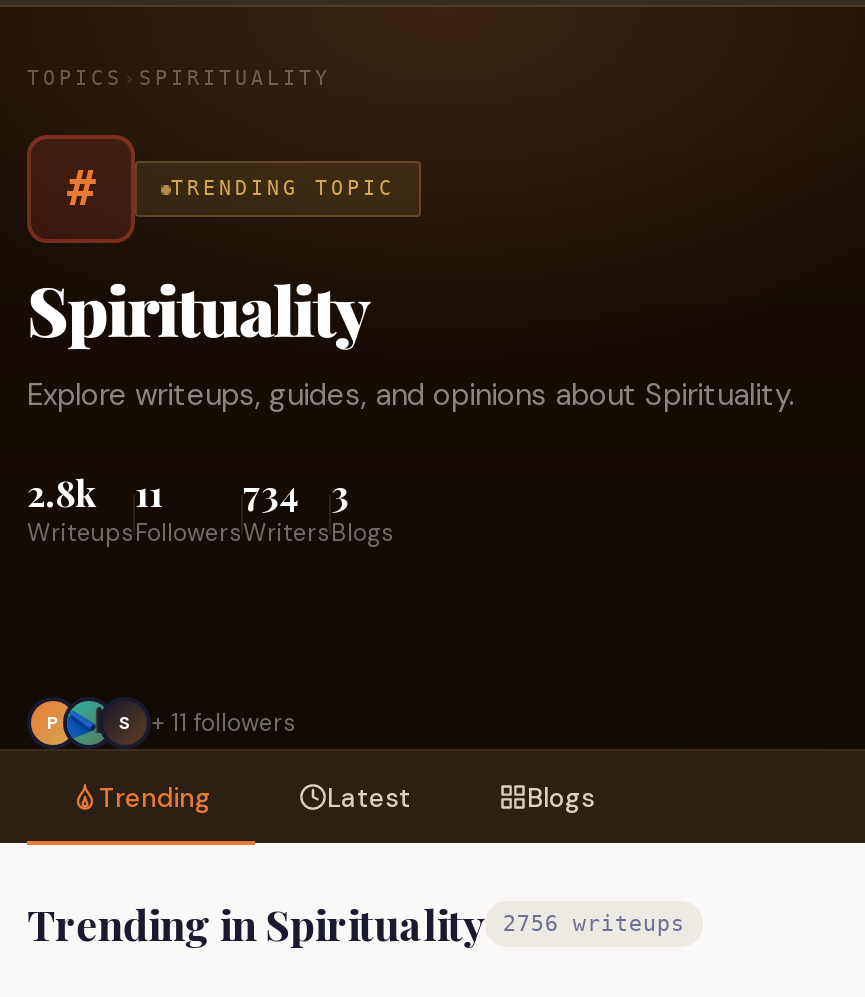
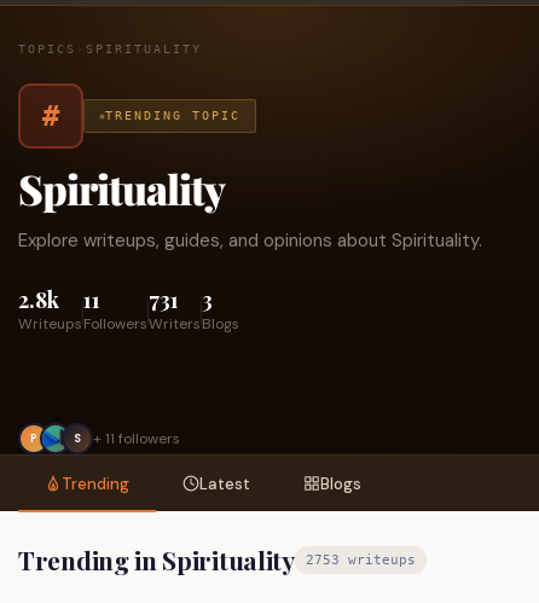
- 734
+ 731

- Trending in Spirituality 2756 writeups
+ Trending in Spirituality 2753 writeups
